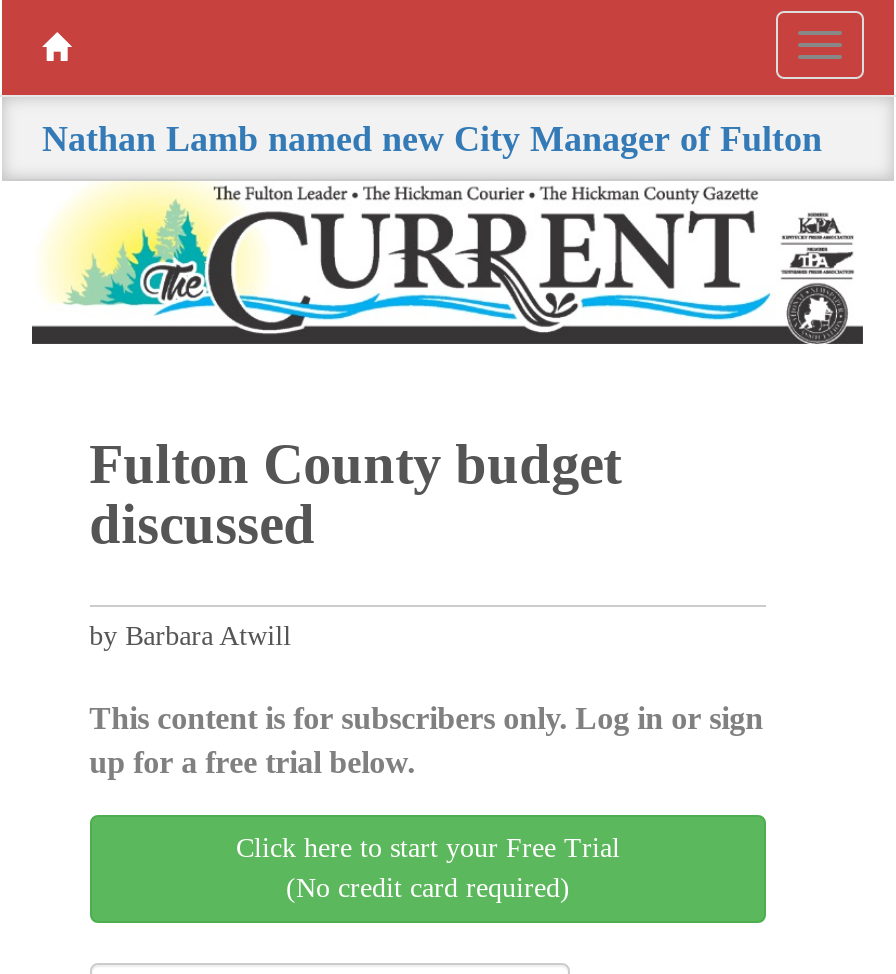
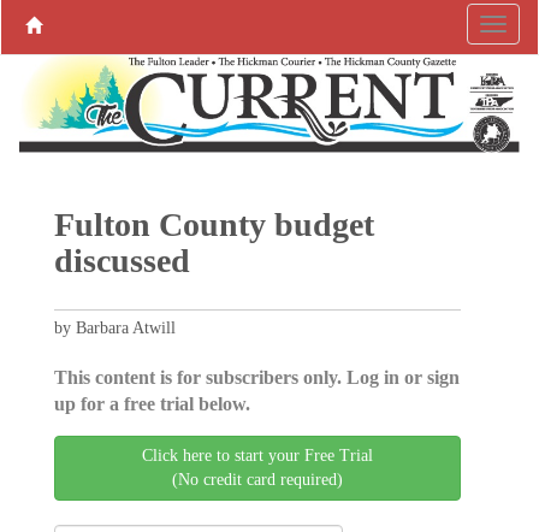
- [image]
- Nathan Lamb named new City Manager of Fulton
